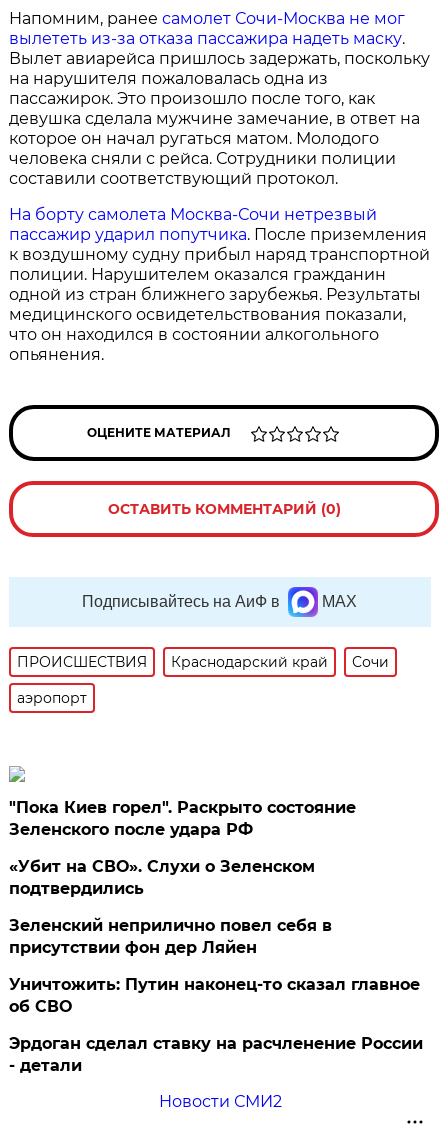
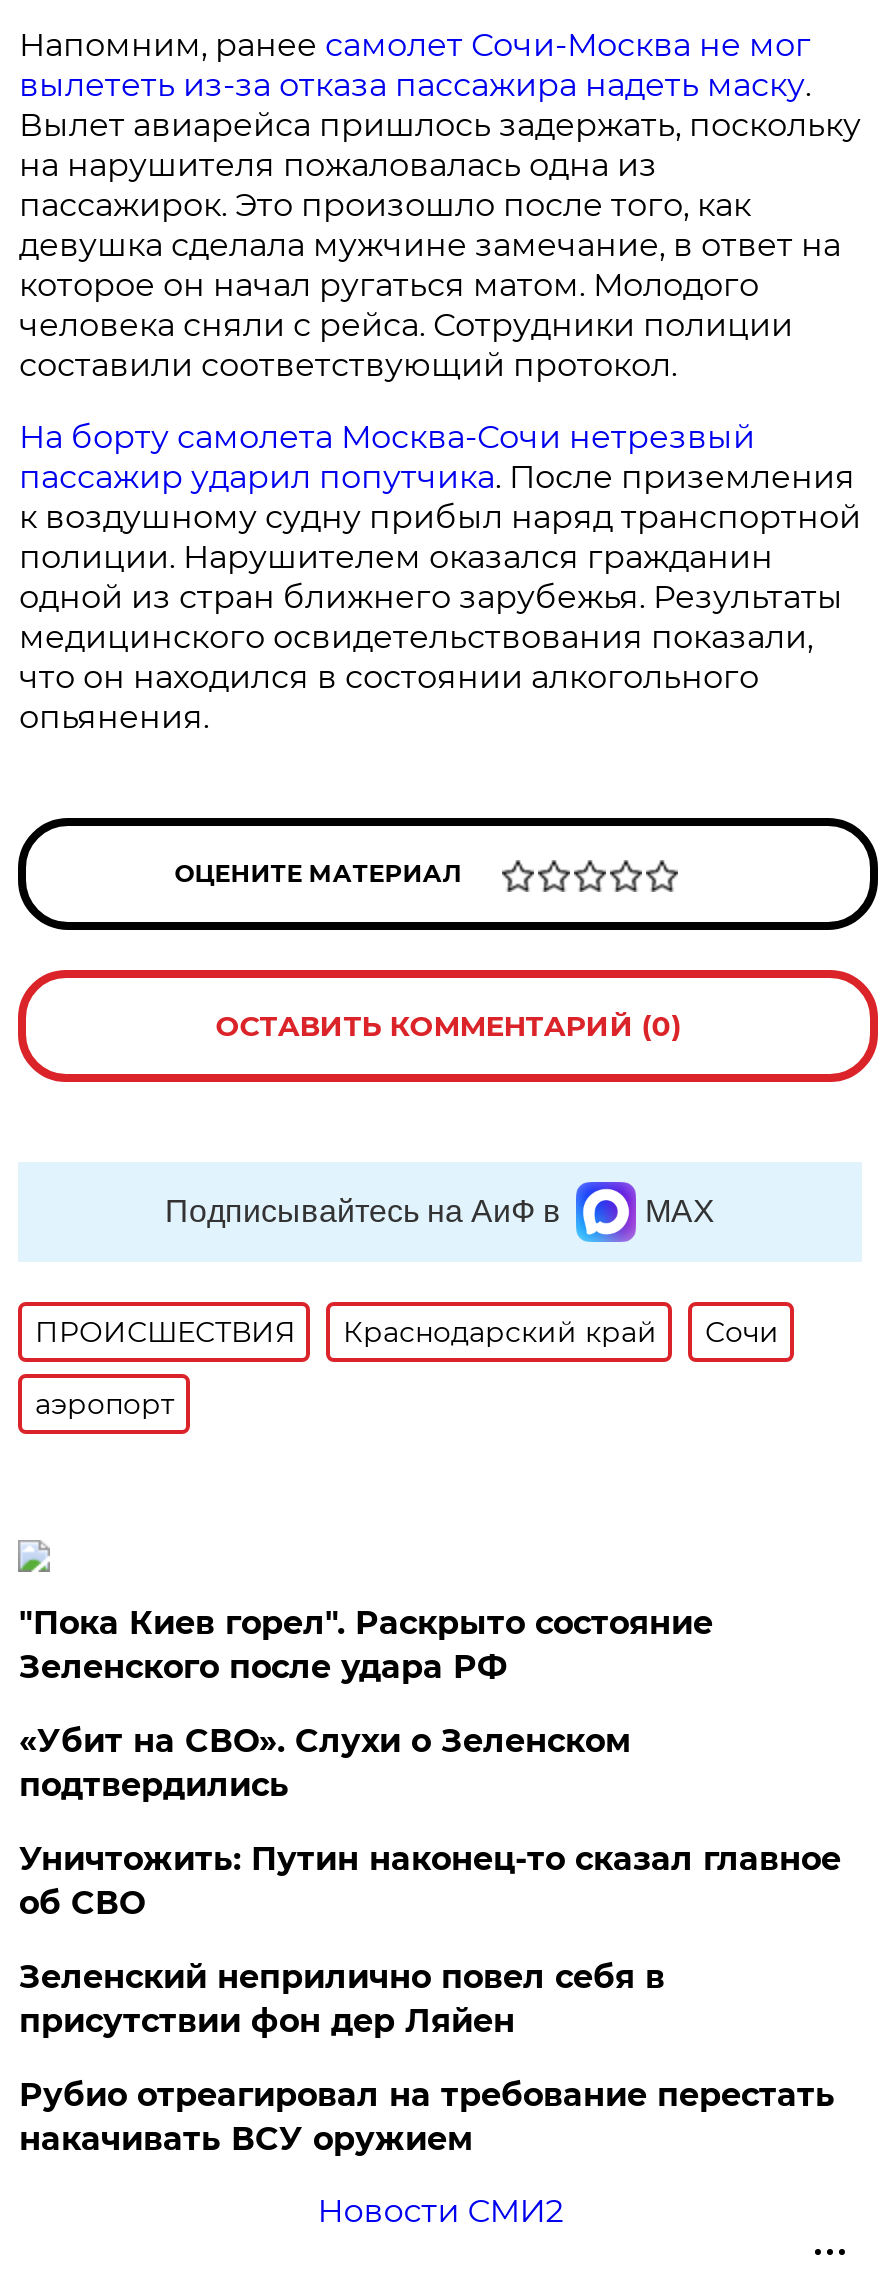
moved down: Зеленский неприлично повел cебя в | присутствии фон дер Ляйен

moved up: Уничтожить: Путин наконец-то сказал главное | об СВО

- Эрдоган сделал ставку на расчленение России
- - детали
+ Рубио отреагировал на требование перестать
+ накачивать ВСУ оружием
